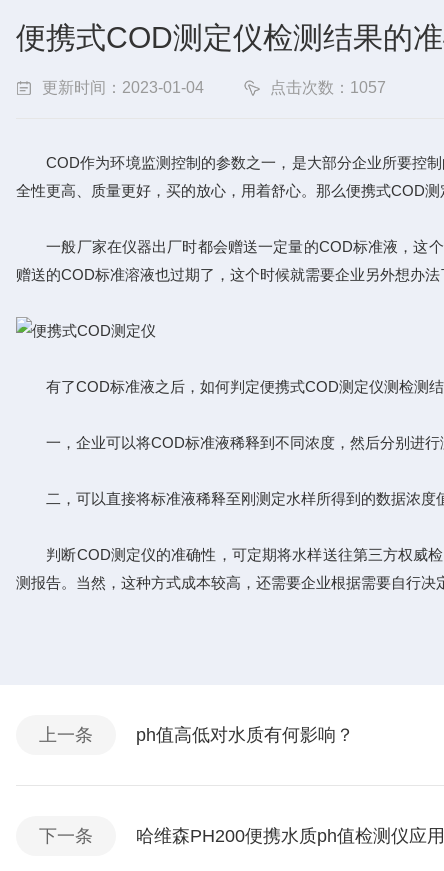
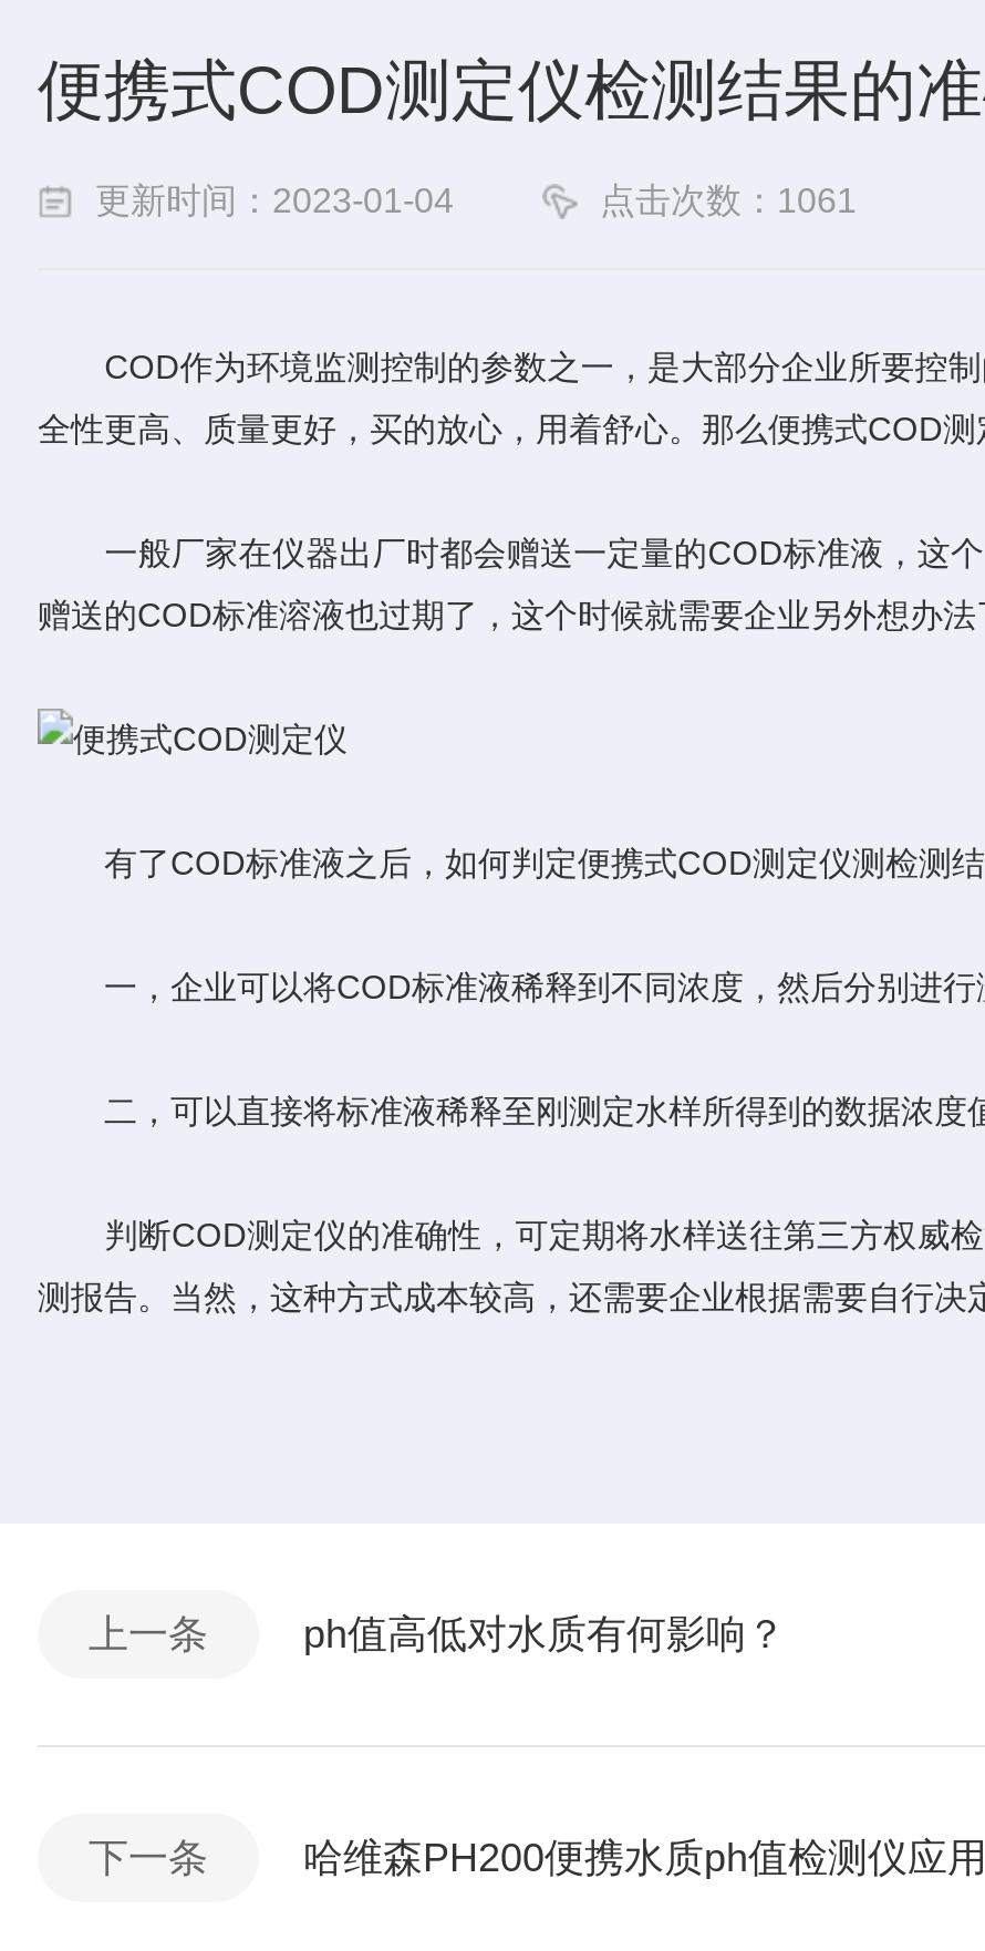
- 点击次数：1057
+ 点击次数：1061
